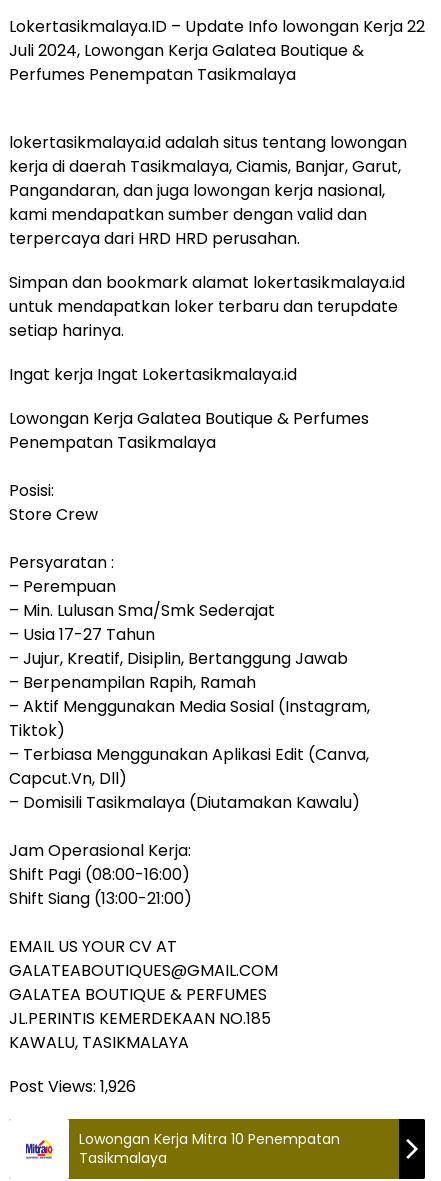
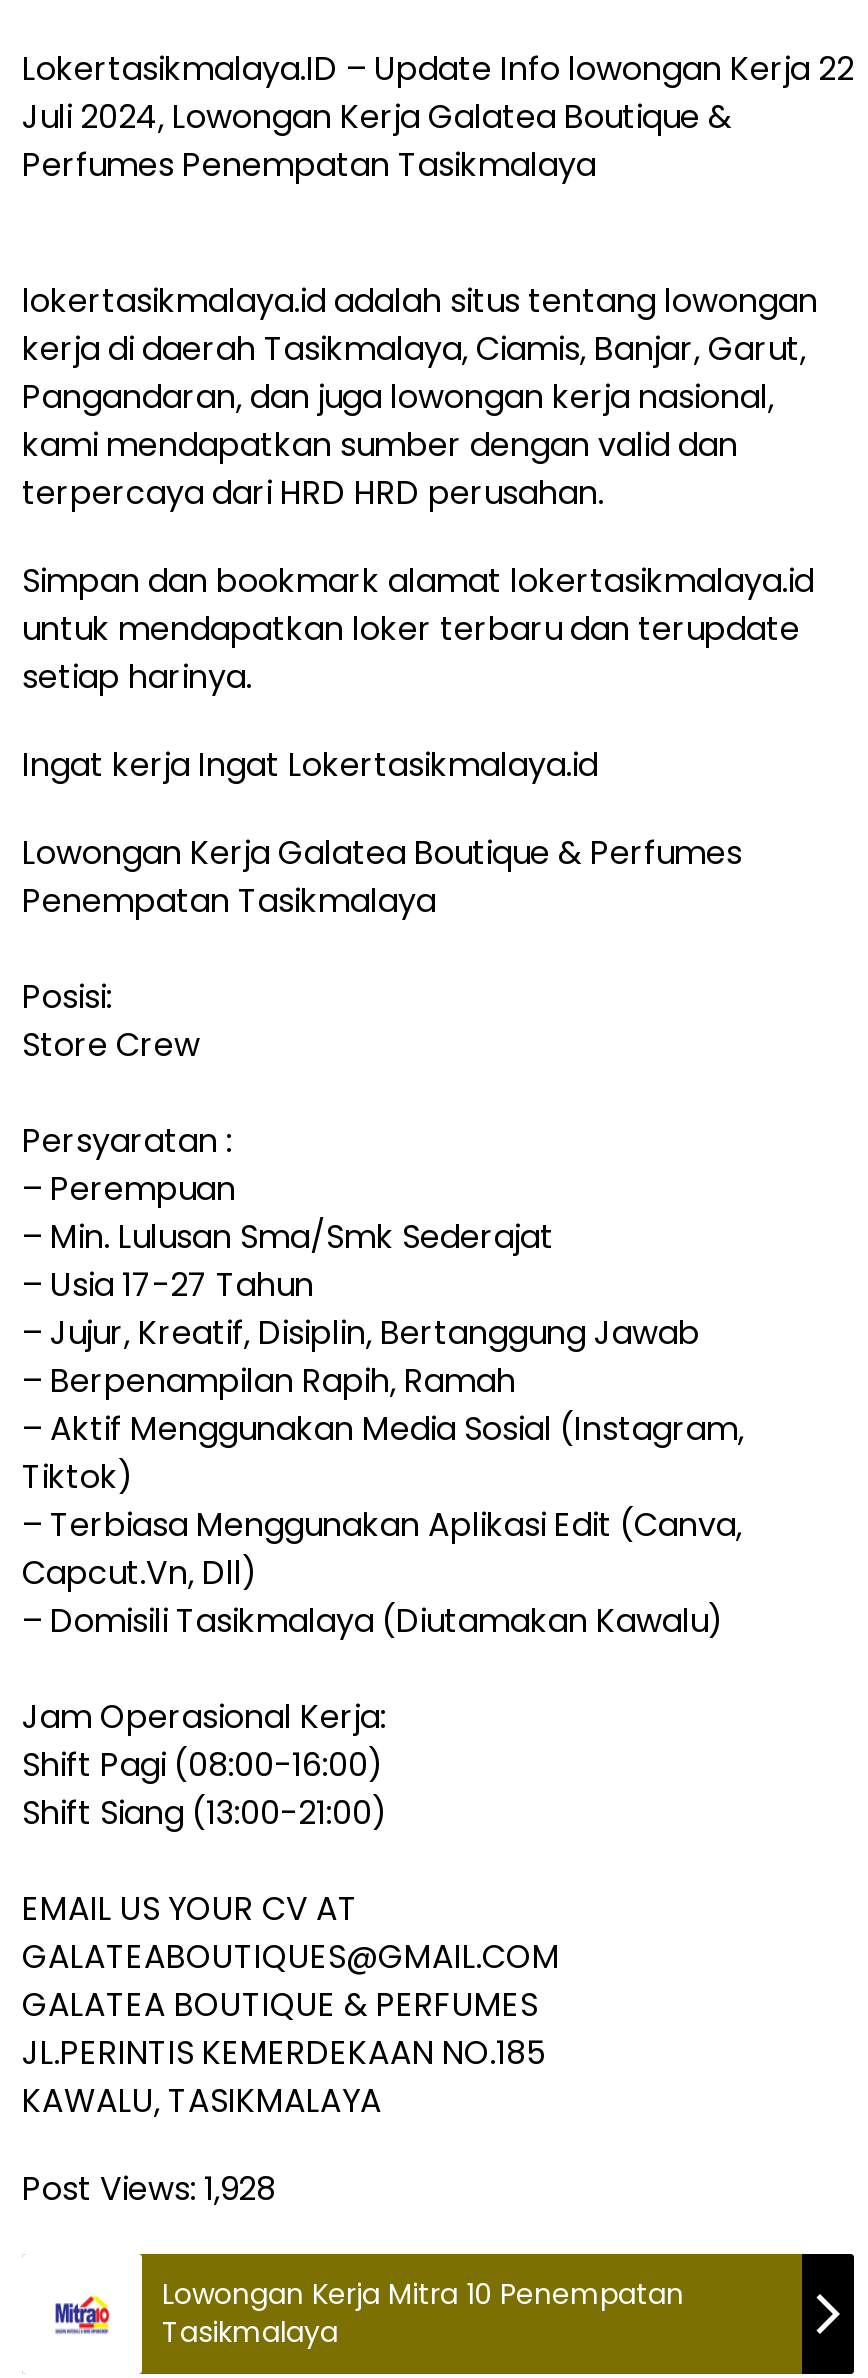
- Post Views: 1,926
+ Post Views: 1,928
